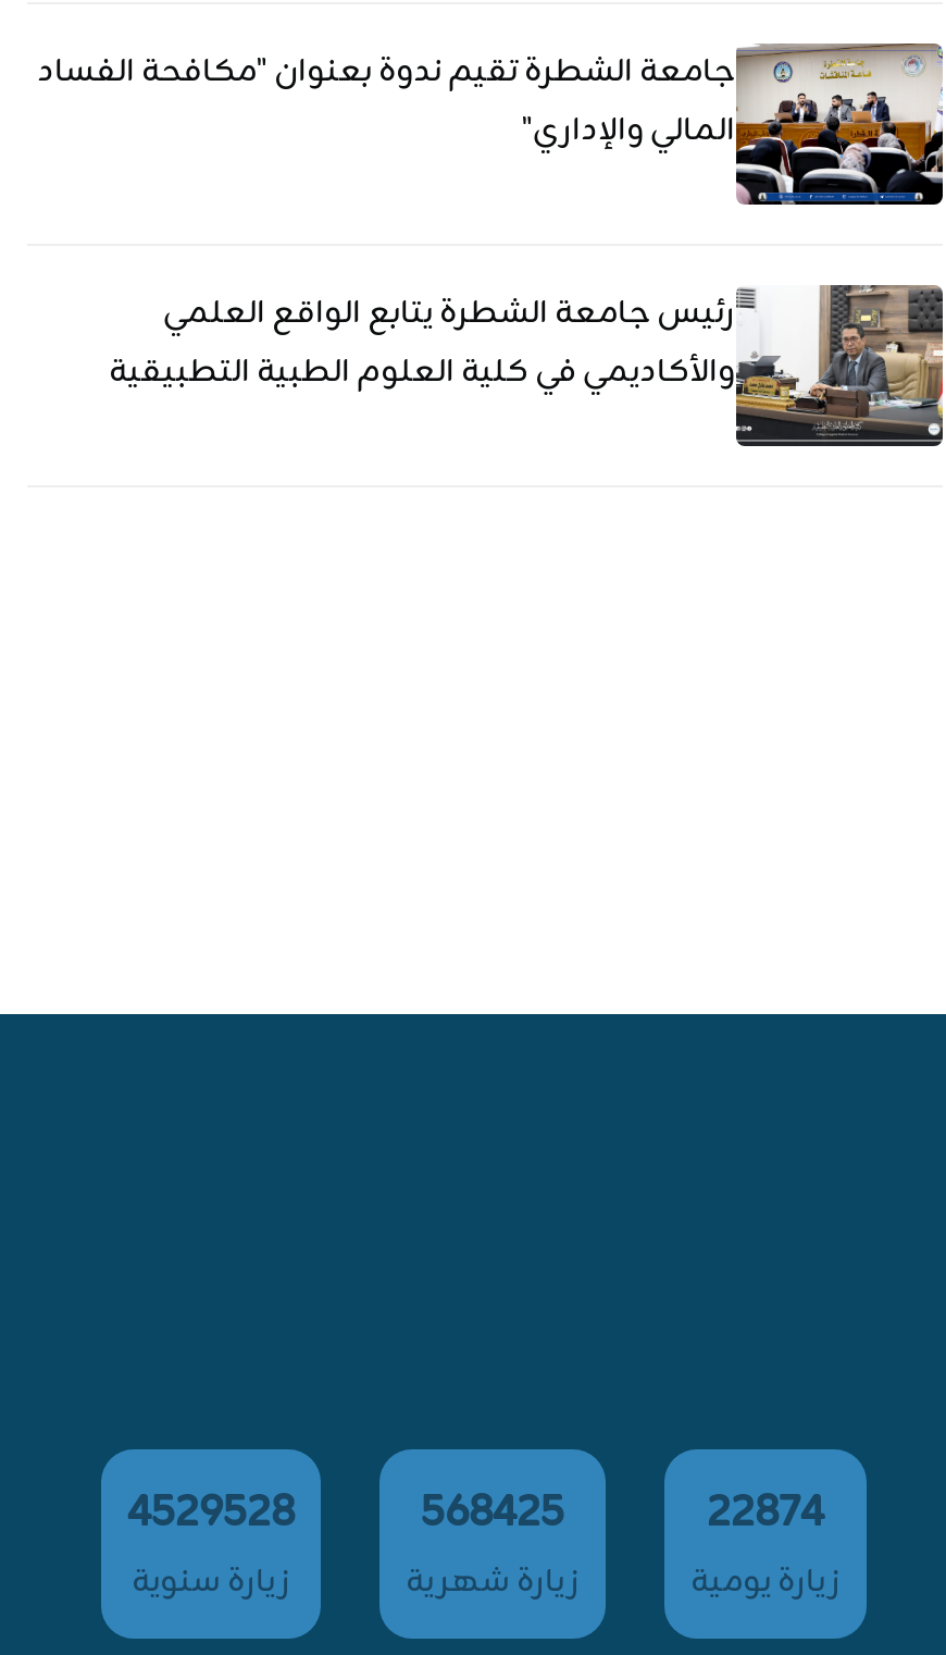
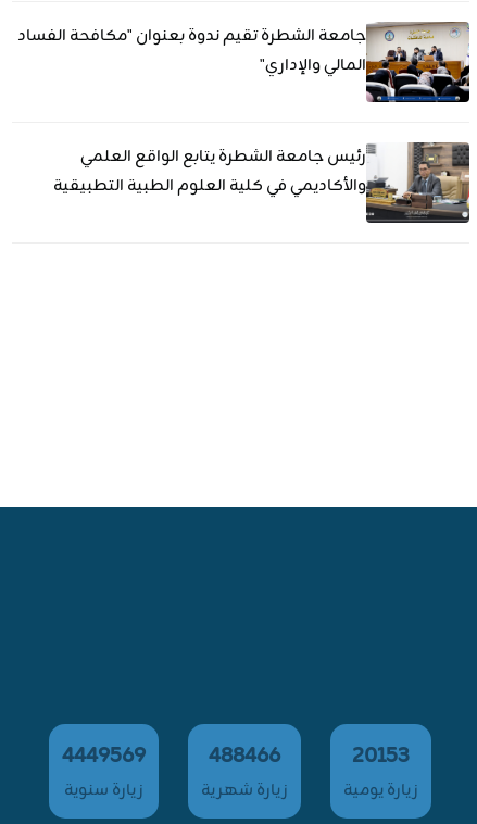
- 4529528
+ 4449569

- 568425
+ 488466

- 22874
+ 20153
